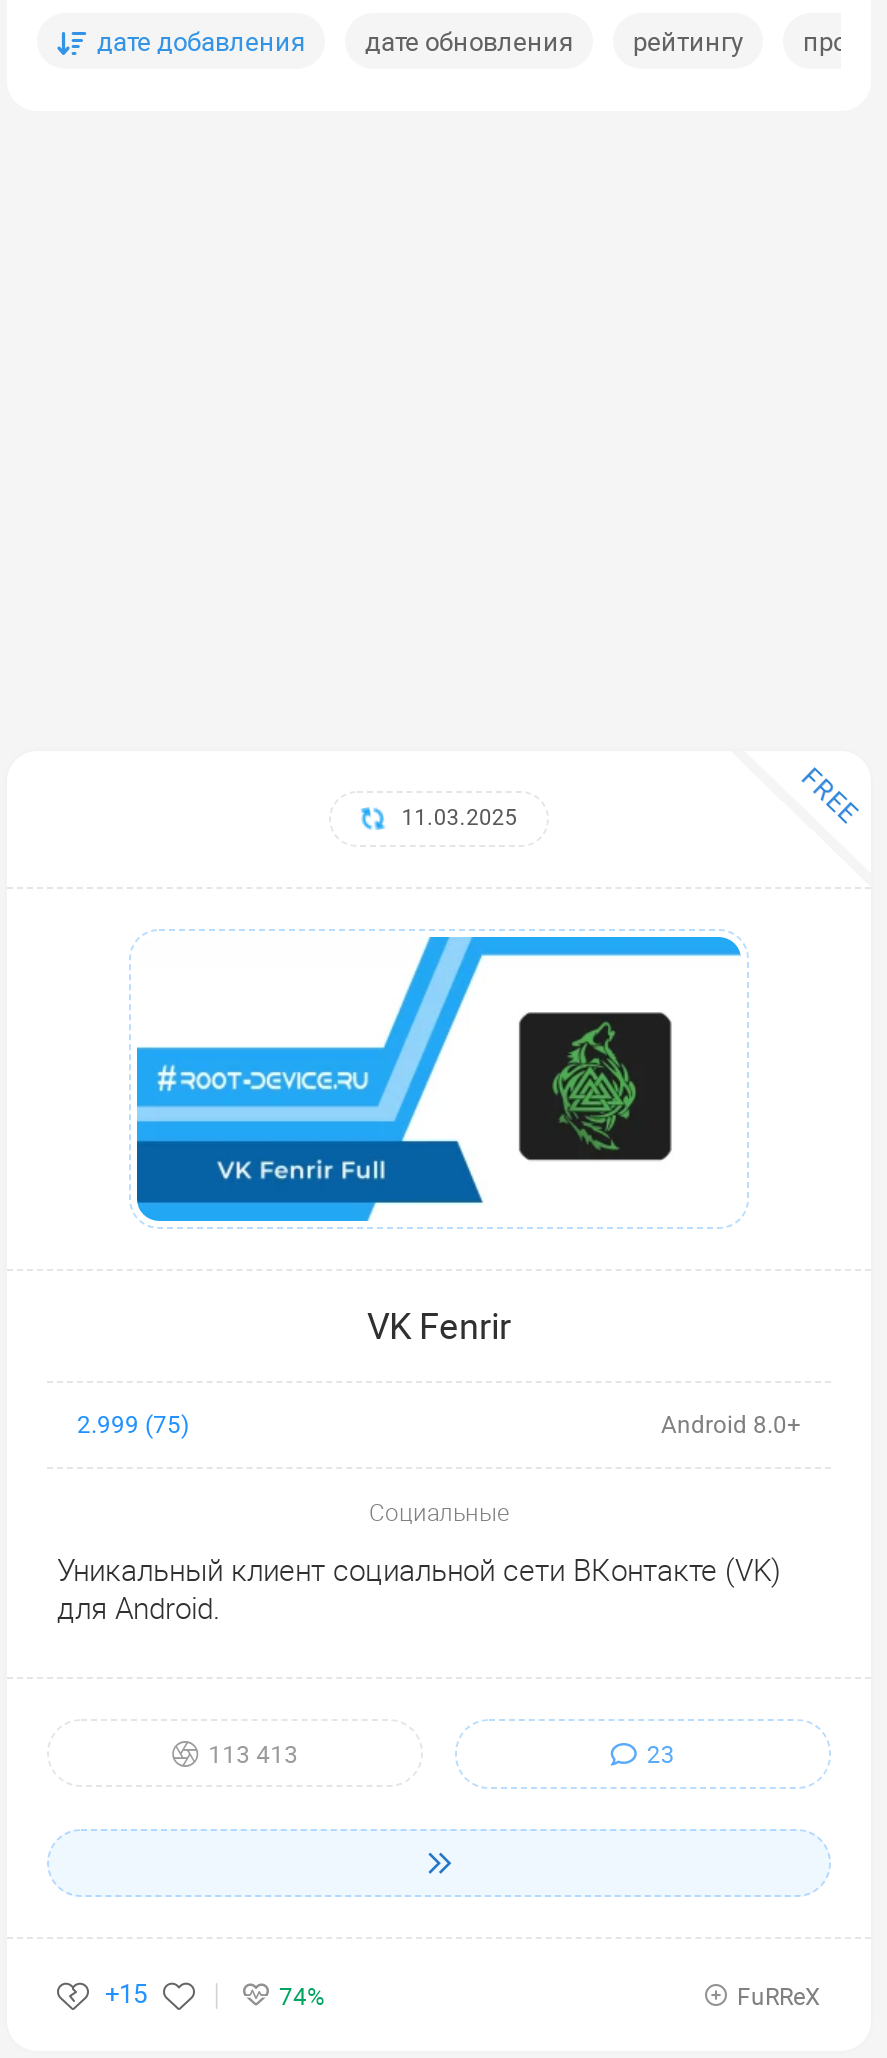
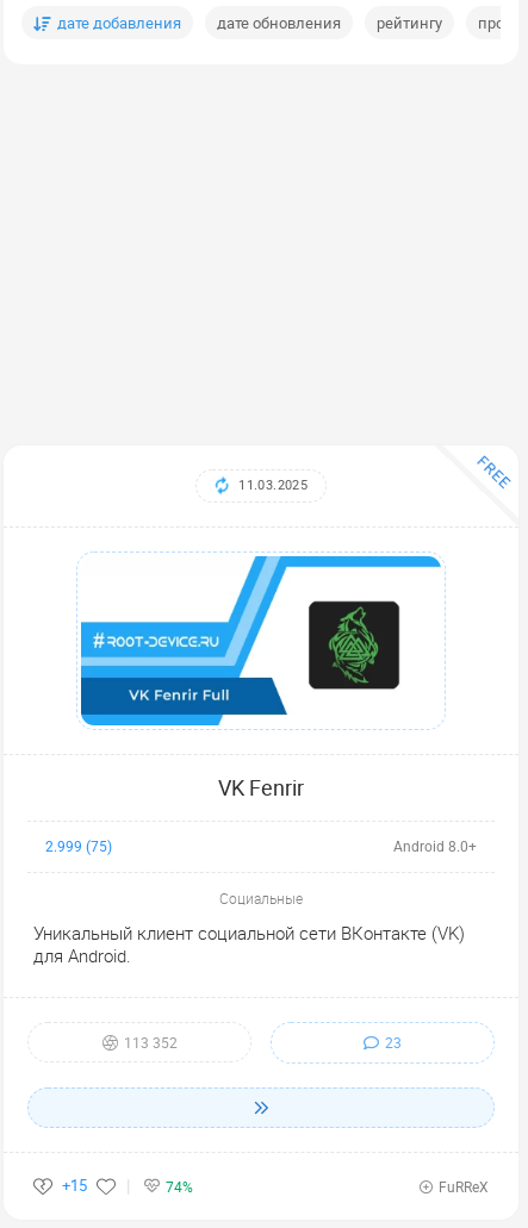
- 113 413
+ 113 352
